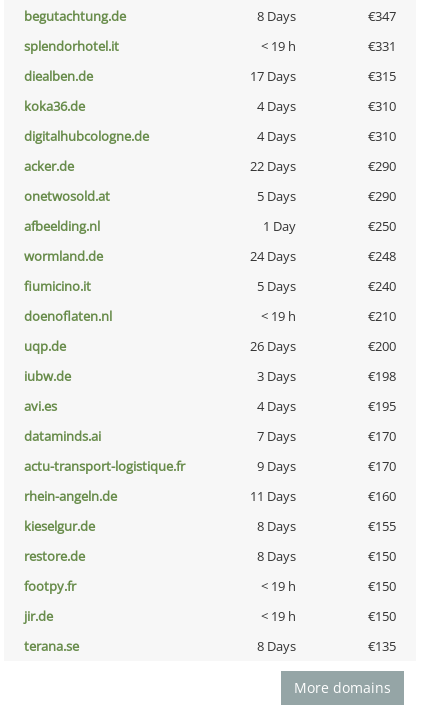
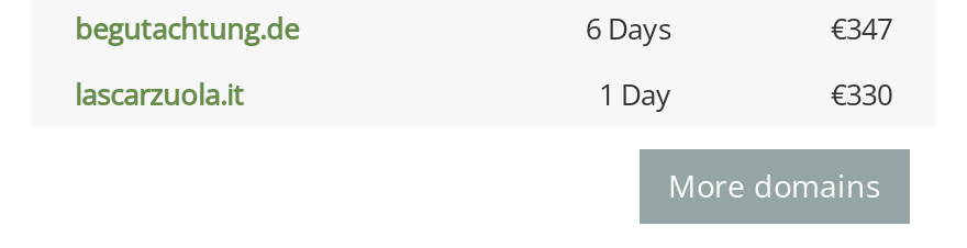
- 8 Days
+ 6 Days

- splendorhotel.it
- < 19 h
- €331
- diealben.de
- 17 Days
- €315
- koka36.de
- 4 Days
- €310
- digitalhubcologne.de
- 4 Days
- €310
- acker.de
- 22 Days
- €290
- onetwosold.at
- 5 Days
- €290
- afbeelding.nl
+ lascarzuola.it

- €250
- wormland.de
- 24 Days
- €248
- fiumicino.it
- 5 Days
- €240
- doenoflaten.nl
- < 19 h
- €210
- uqp.de
- 26 Days
- €200
- iubw.de
- 3 Days
- €198
- avi.es
- 4 Days
- €195
- dataminds.ai
- 7 Days
- €170
- actu-transport-logistique.fr
- 9 Days
- €170
- rhein-angeln.de
- 11 Days
- €160
- kieselgur.de
- 8 Days
- €155
- restore.de
- 8 Days
- €150
- footpy.fr
- < 19 h
- €150
- jir.de
- < 19 h
- €150
- terana.se
- 8 Days
- €135
+ €330
